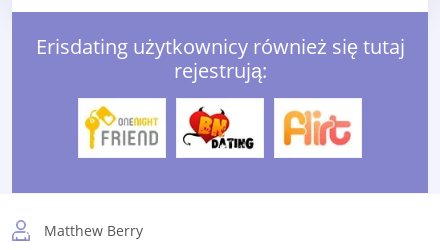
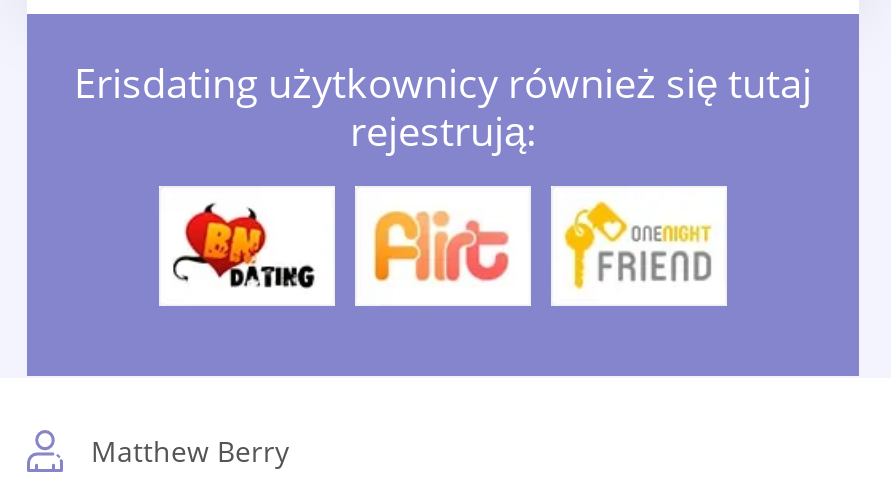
- [image]
+ [image]

- [image]
+ [image]

- [image]
+ [image]
